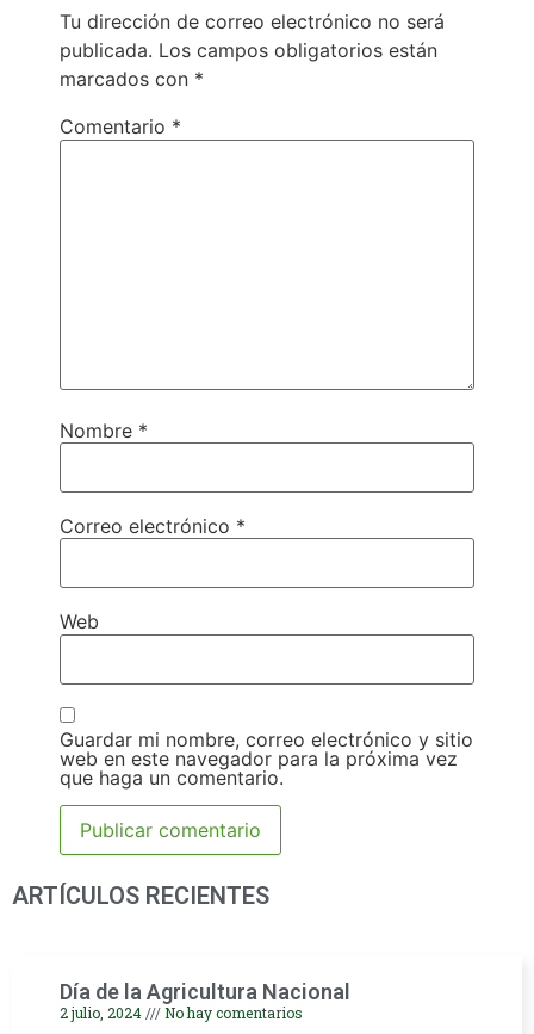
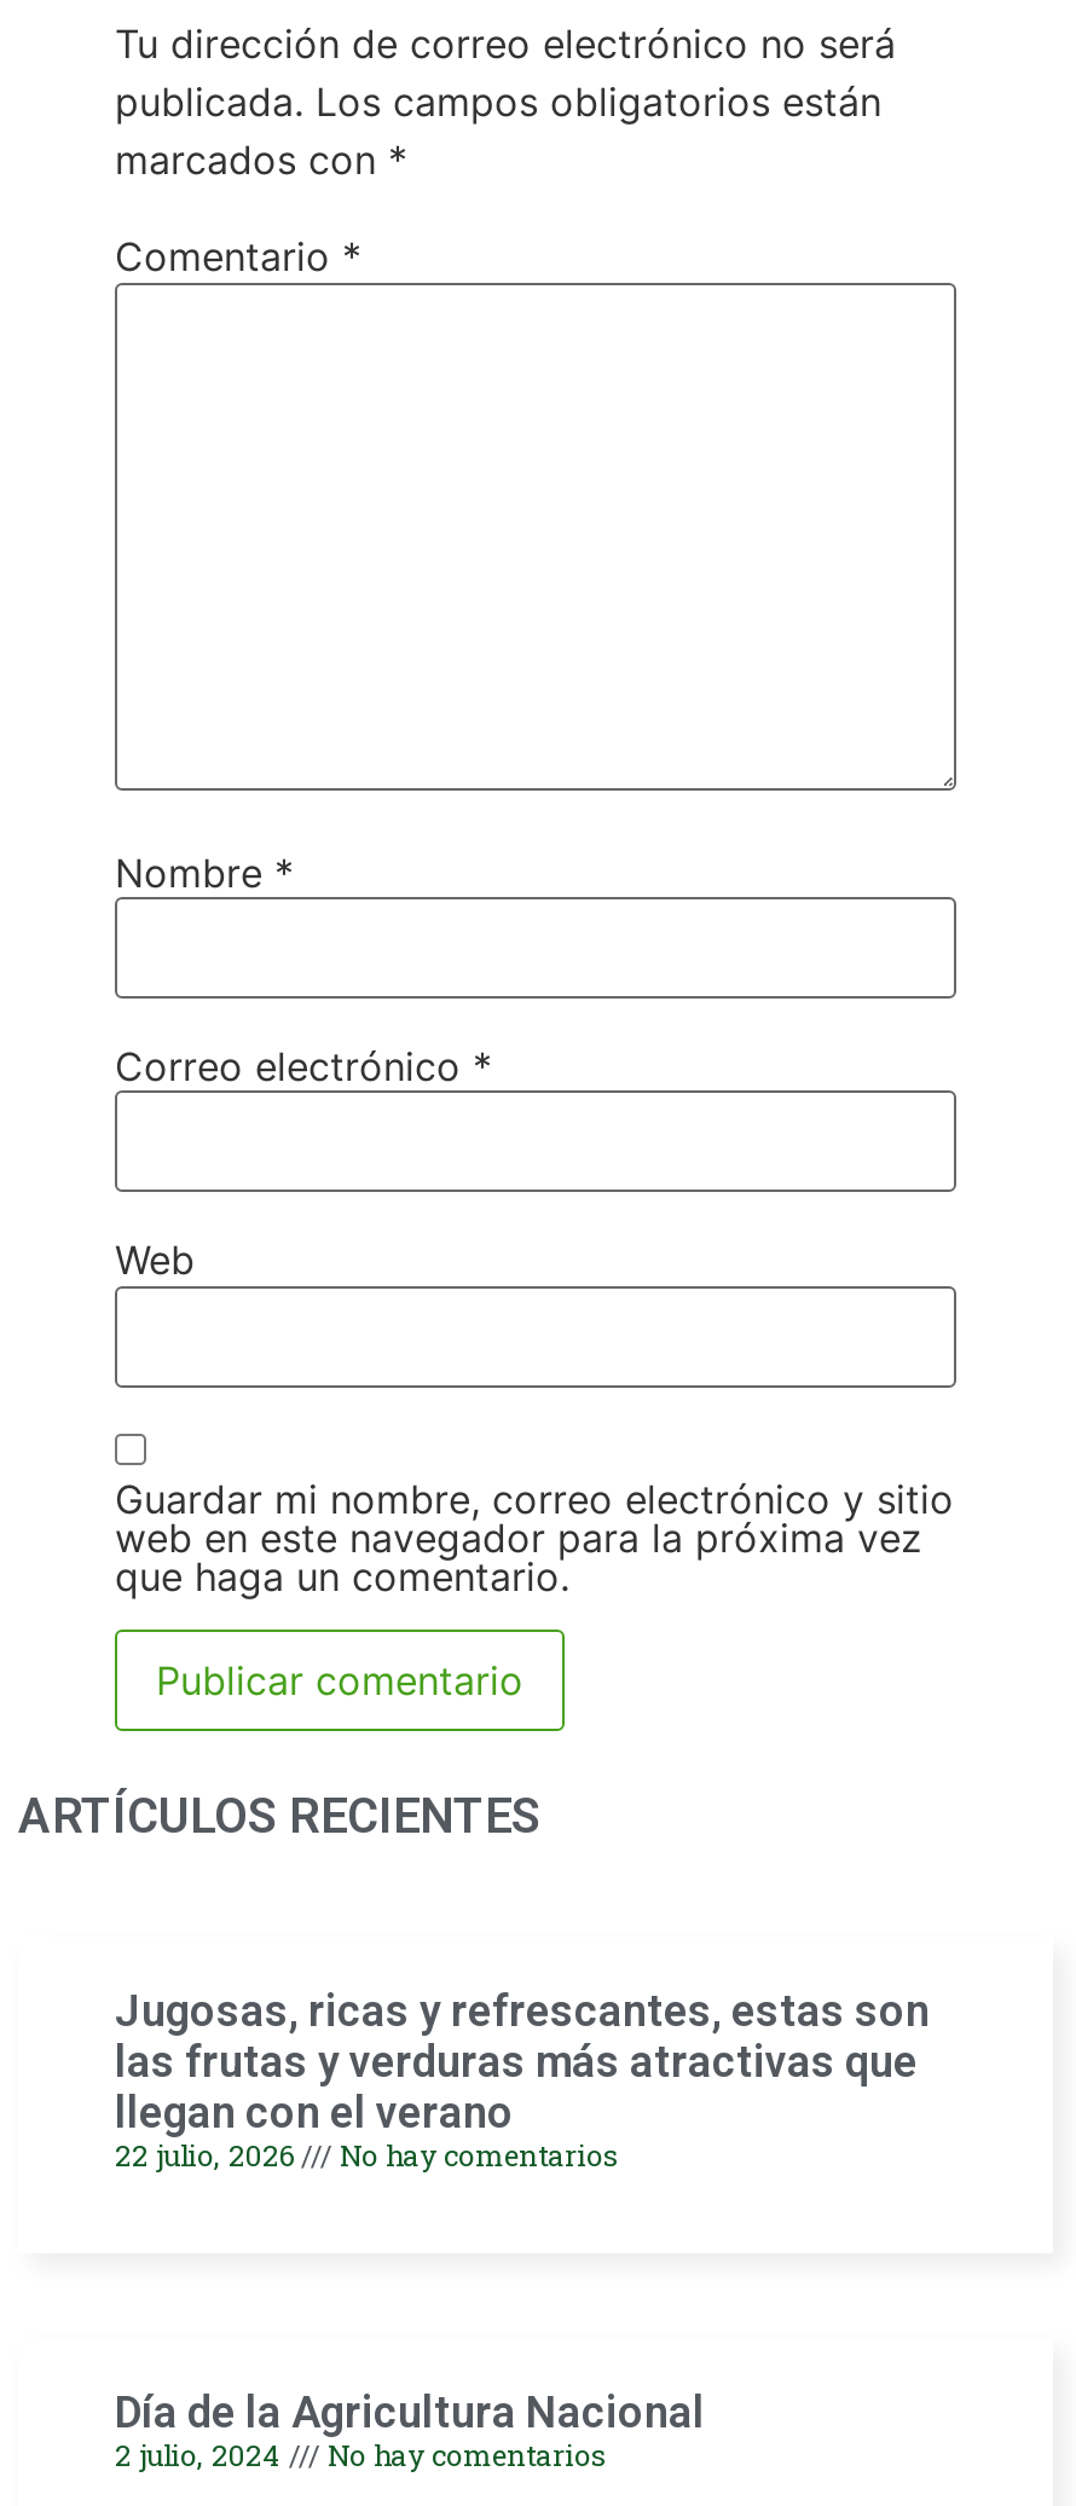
+ Jugosas, ricas y refrescantes, estas son
+ las frutas y verduras más atractivas que
+ llegan con el verano
+ 22 julio, 2026
+ No hay comentarios
